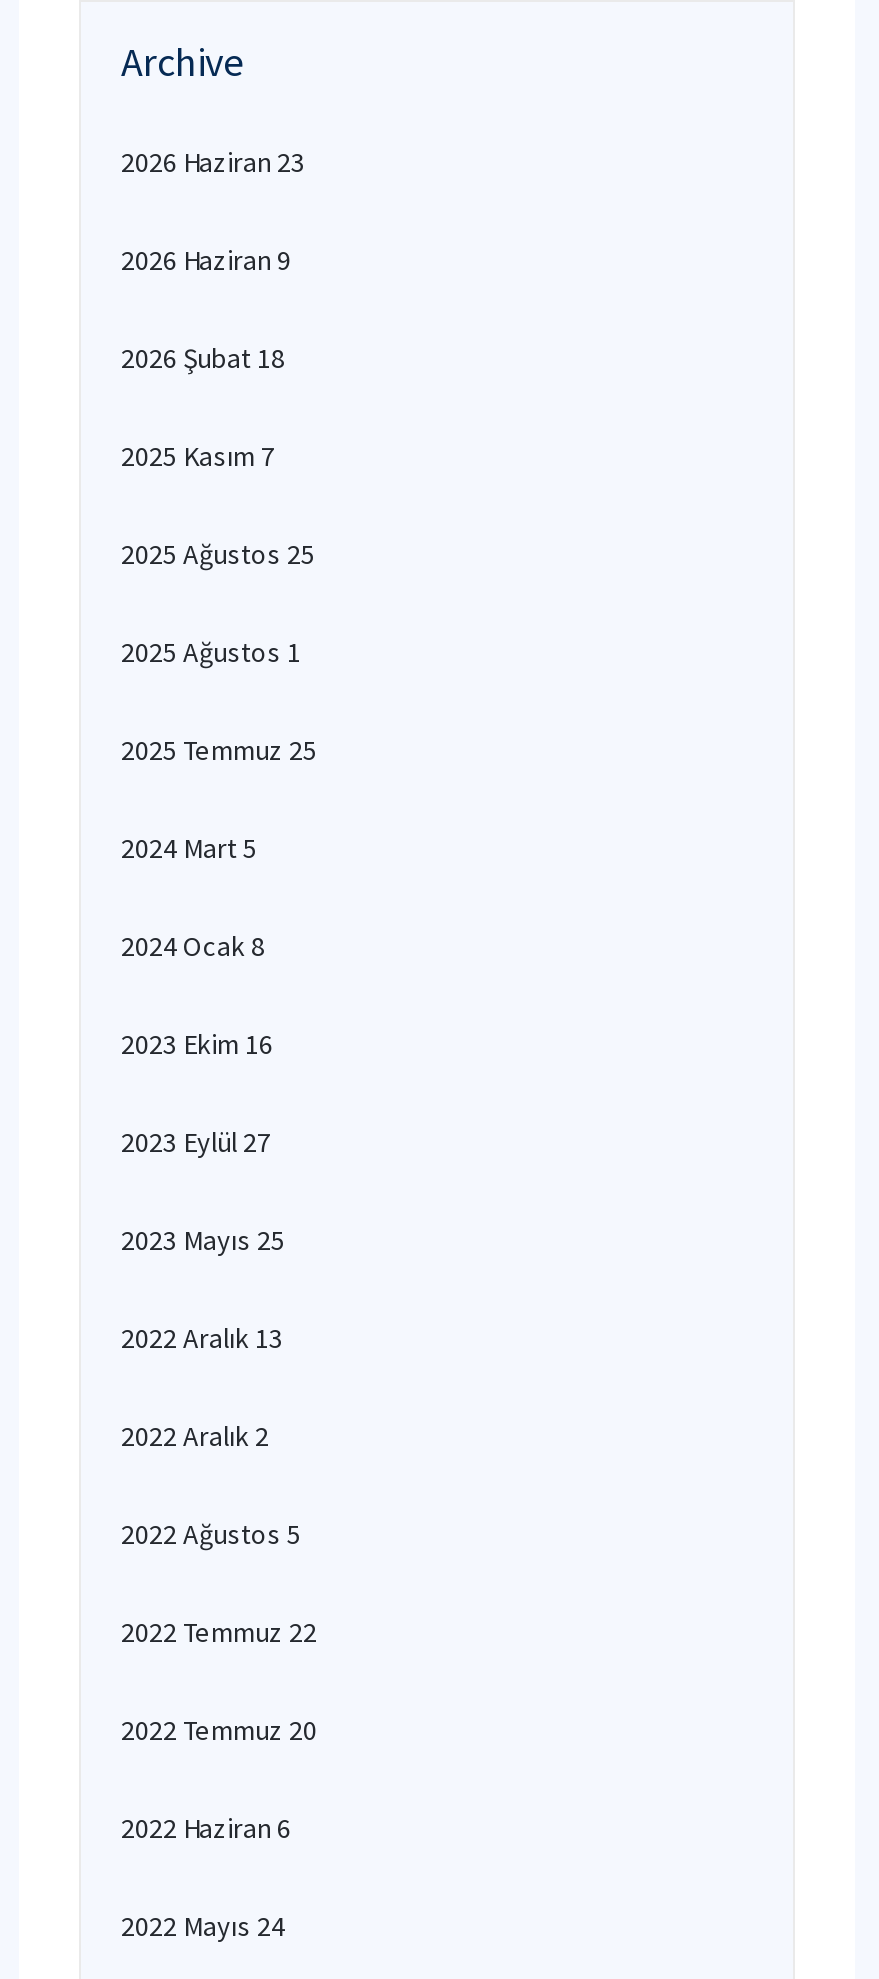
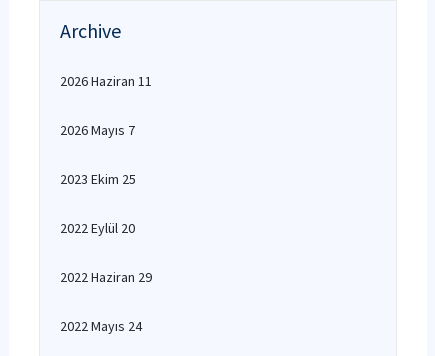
- 2026 Haziran 23
- 2026 Haziran 9
- 2026 Şubat 18
- 2025 Kasım 7
- 2025 Ağustos 25
- 2025 Ağustos 1
- 2025 Temmuz 25
- 2024 Mart 5
- 2024 Ocak 8
- 2023 Ekim 16
- 2023 Eylül 27
- 2023 Mayıs 25
- 2022 Aralık 13
- 2022 Aralık 2
- 2022 Ağustos 5
- 2022 Temmuz 22
- 2022 Temmuz 20
- 2022 Haziran 6
+ 2026 Haziran 11
+ 2026 Mayıs 7
+ 2023 Ekim 25
+ 2022 Eylül 20
+ 2022 Haziran 29
